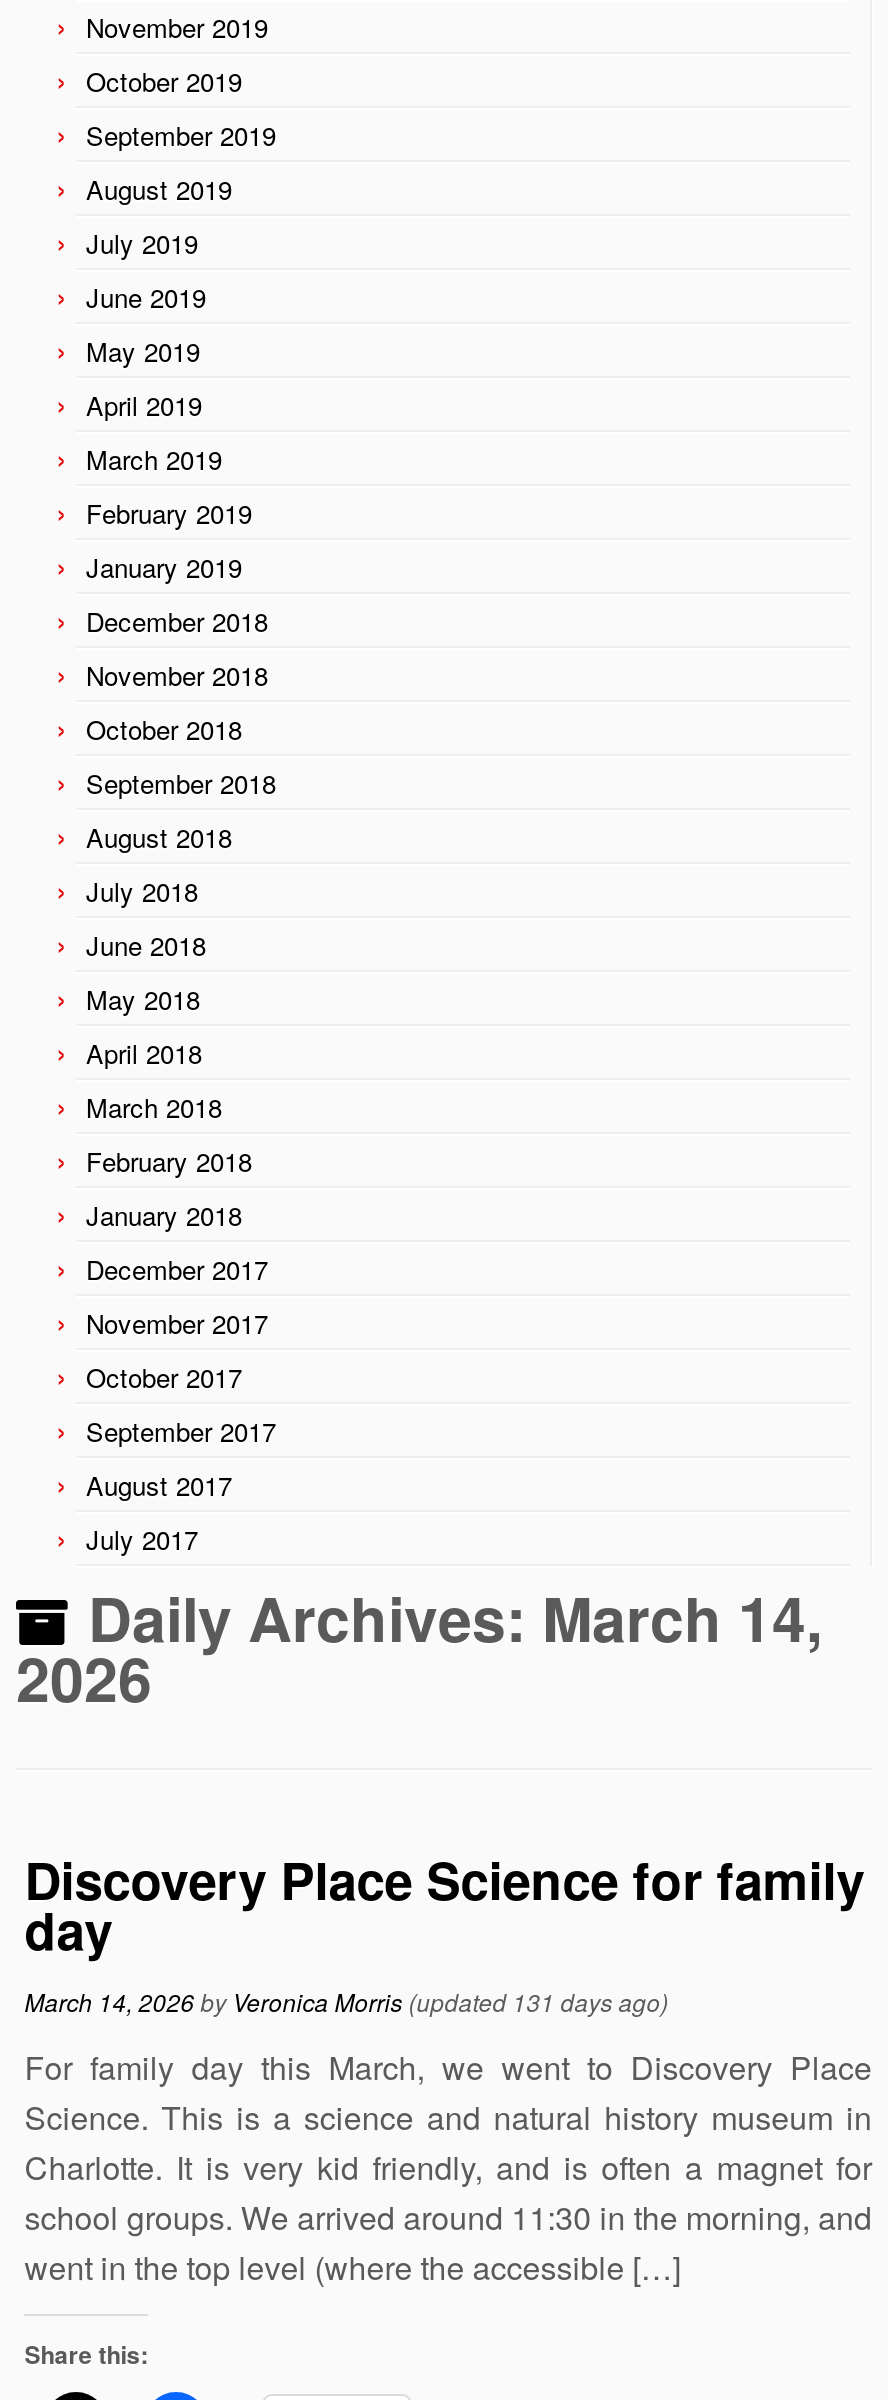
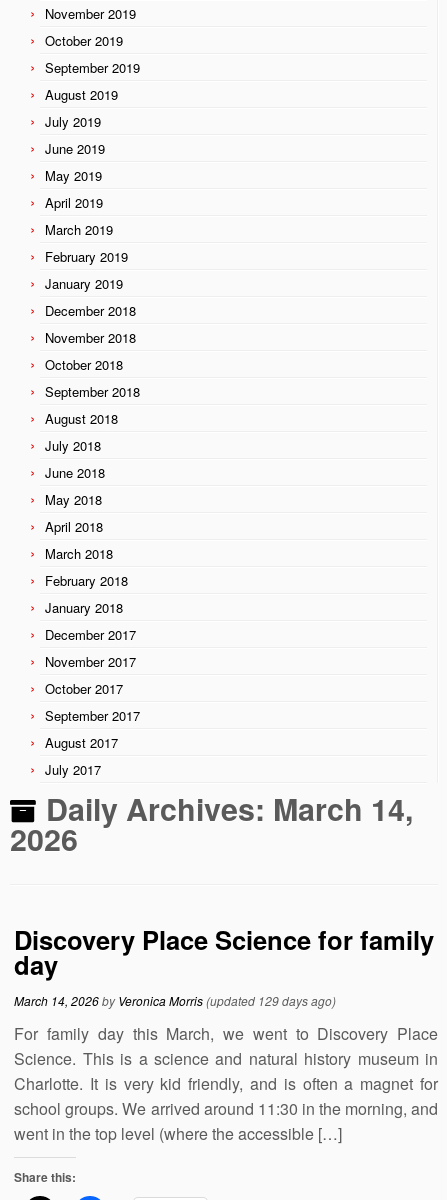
- March 14, 2026 by Veronica Morris (updated 131 days ago)
+ March 14, 2026 by Veronica Morris (updated 129 days ago)
